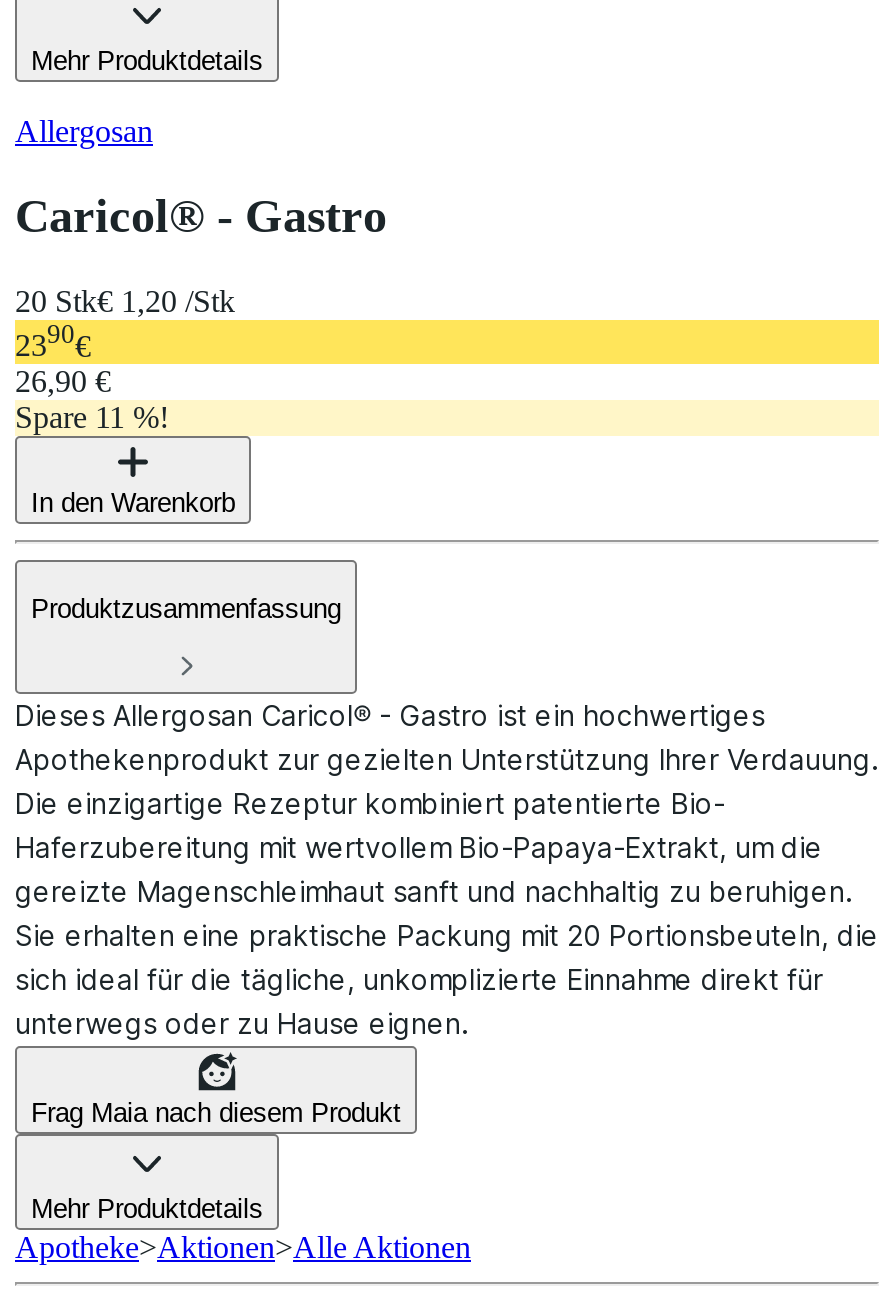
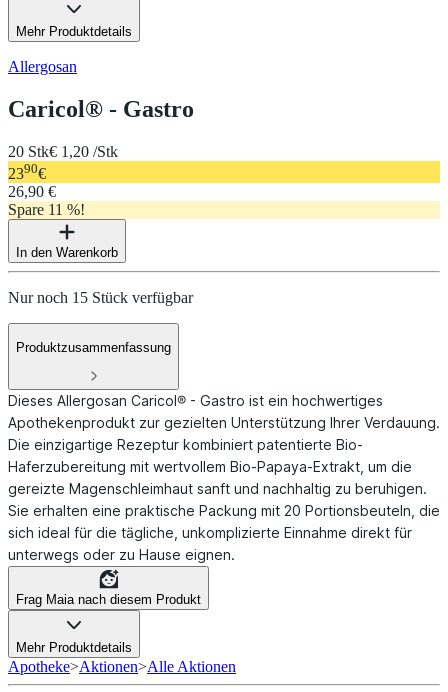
+ Nur noch 15 Stück verfügbar
